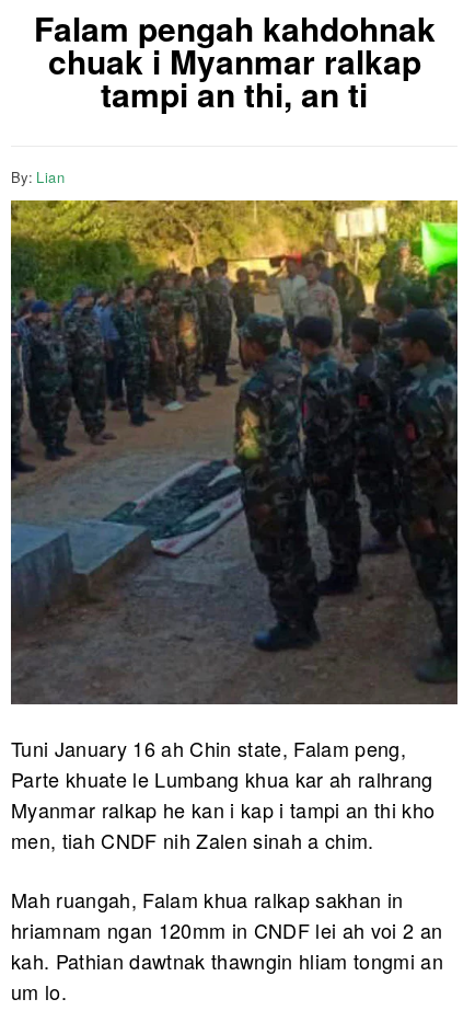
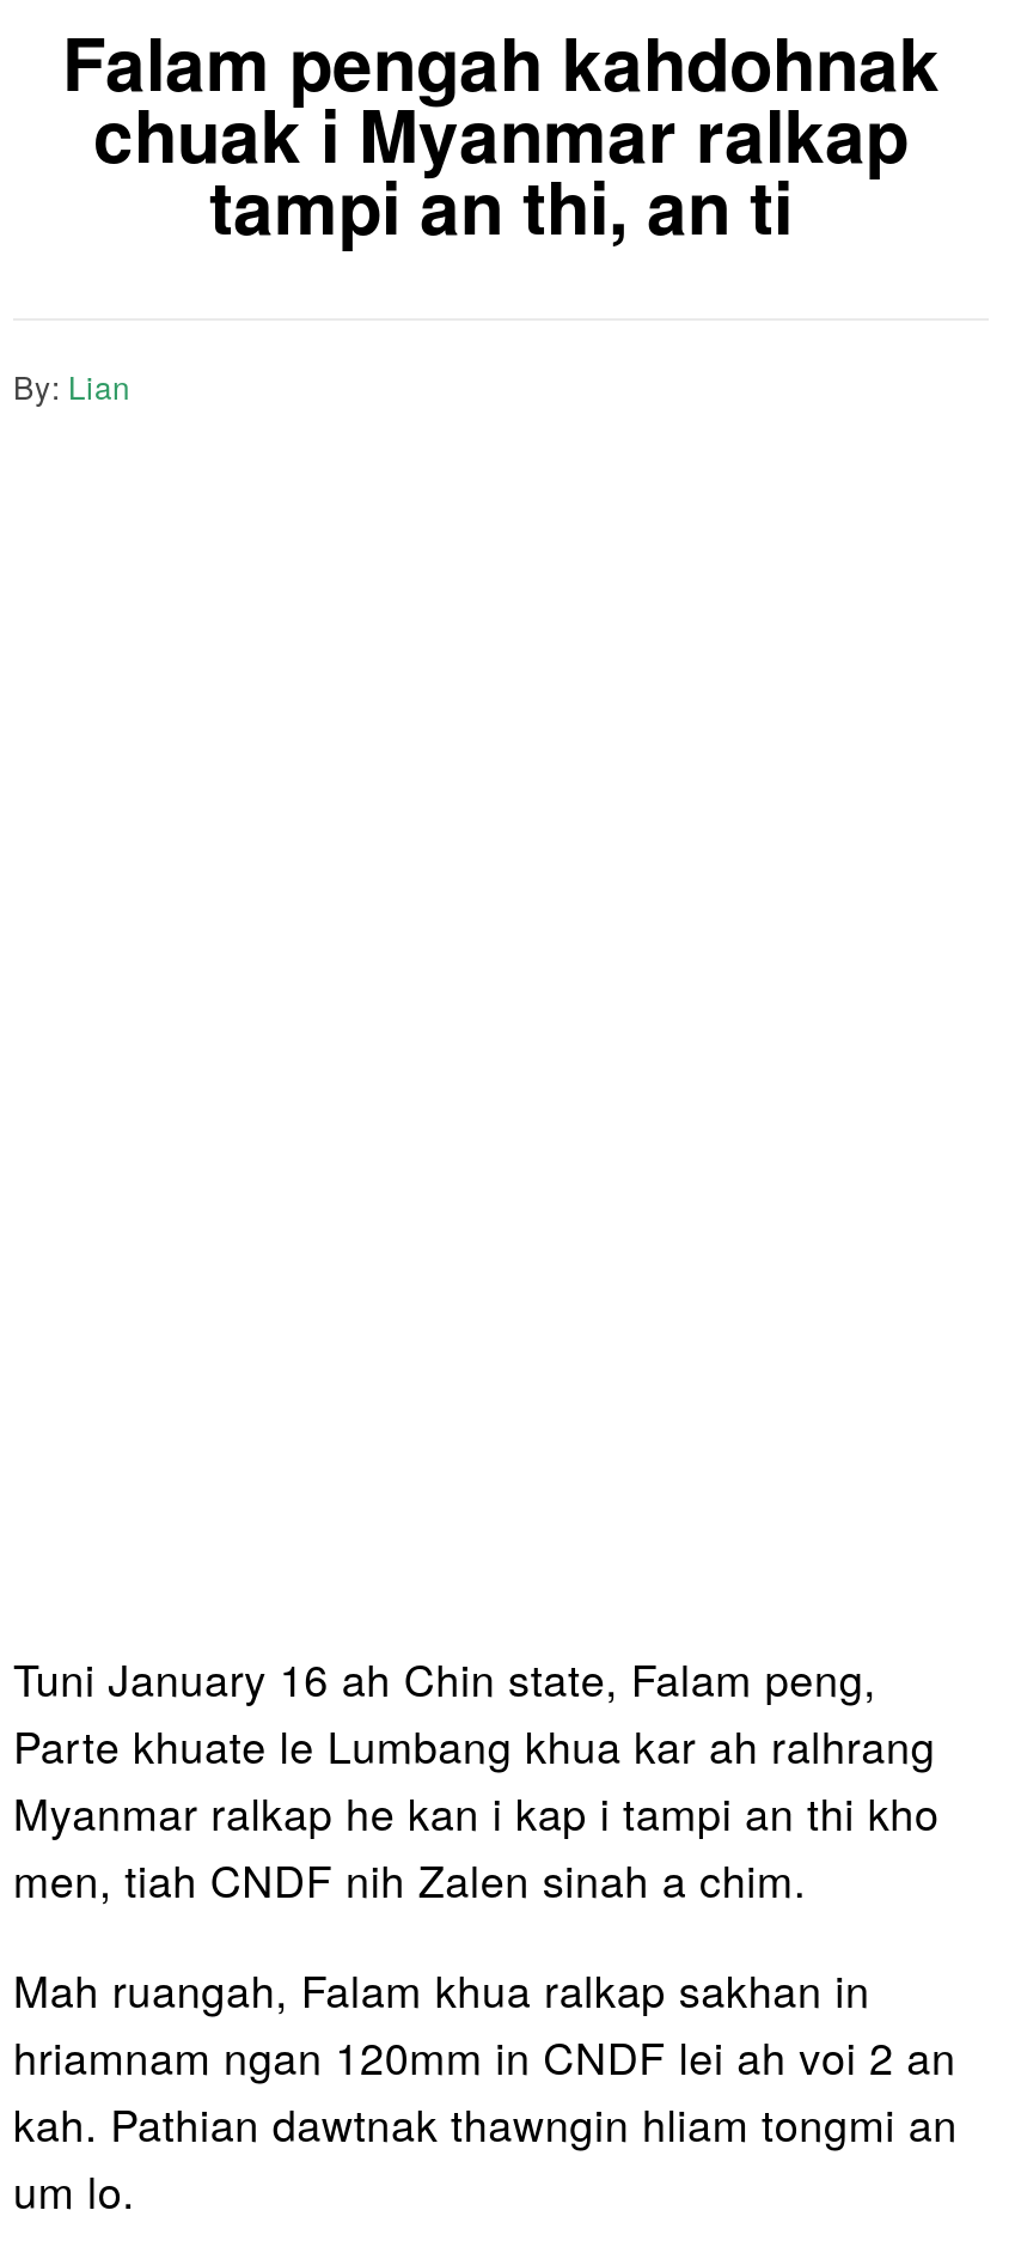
- [image]
